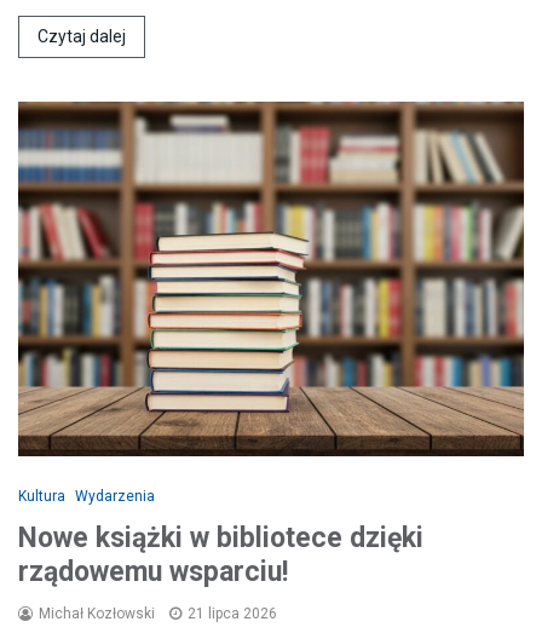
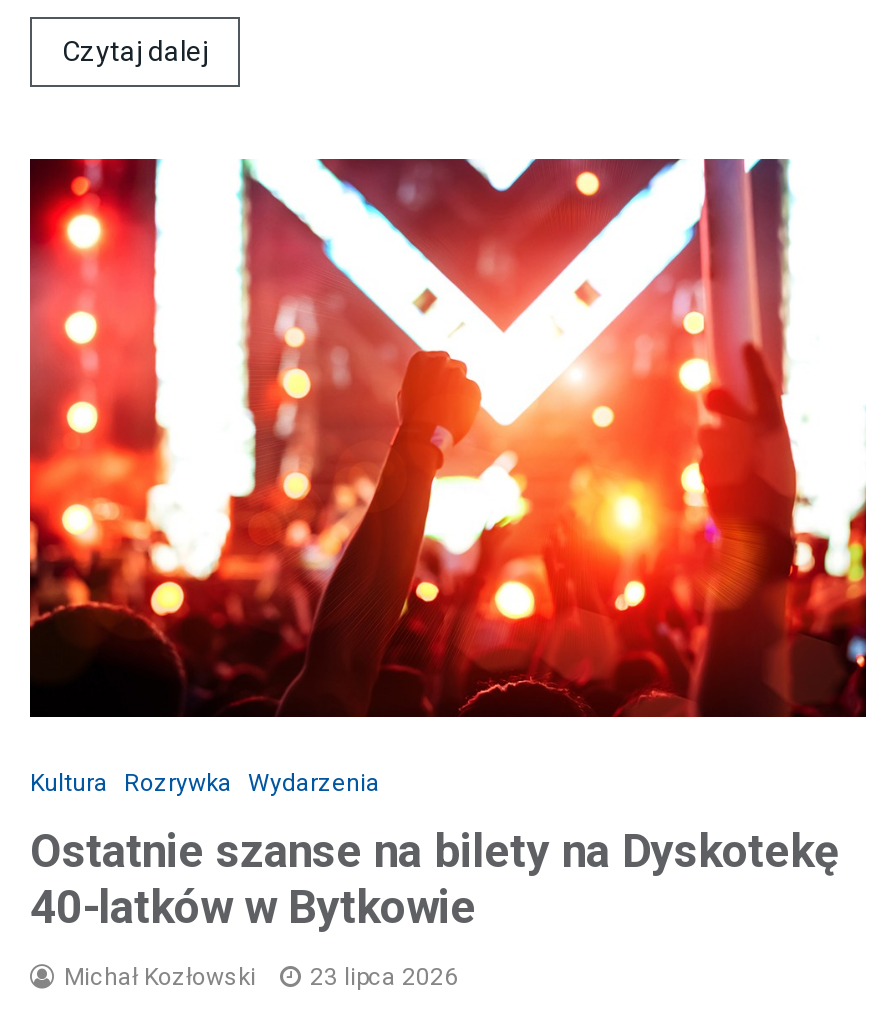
- [image]
- Kultura Wydarzenia
+ [image]
+ Kultura Rozrywka Wydarzenia

- Nowe książki w bibliotece dzięki
- rządowemu wsparciu!
+ Ostatnie szanse na bilety na Dyskotekę
+ 40-latków w Bytkowie

- Michał Kozłowski 21 lipca 2026
+ Michał Kozłowski 23 lipca 2026
